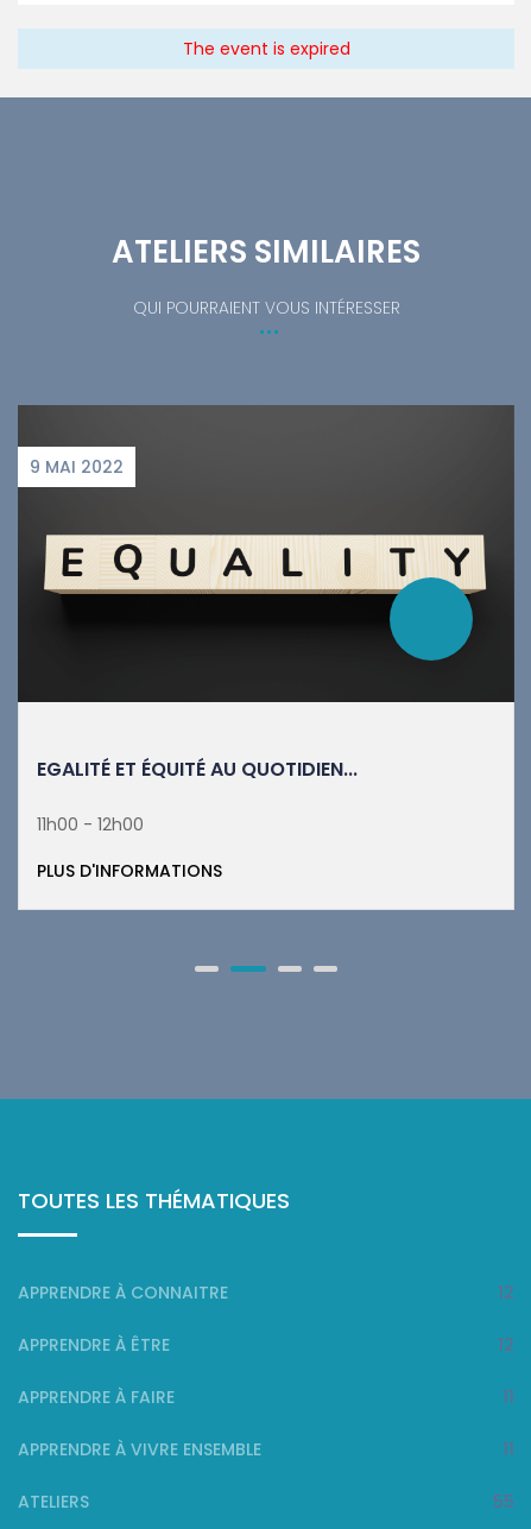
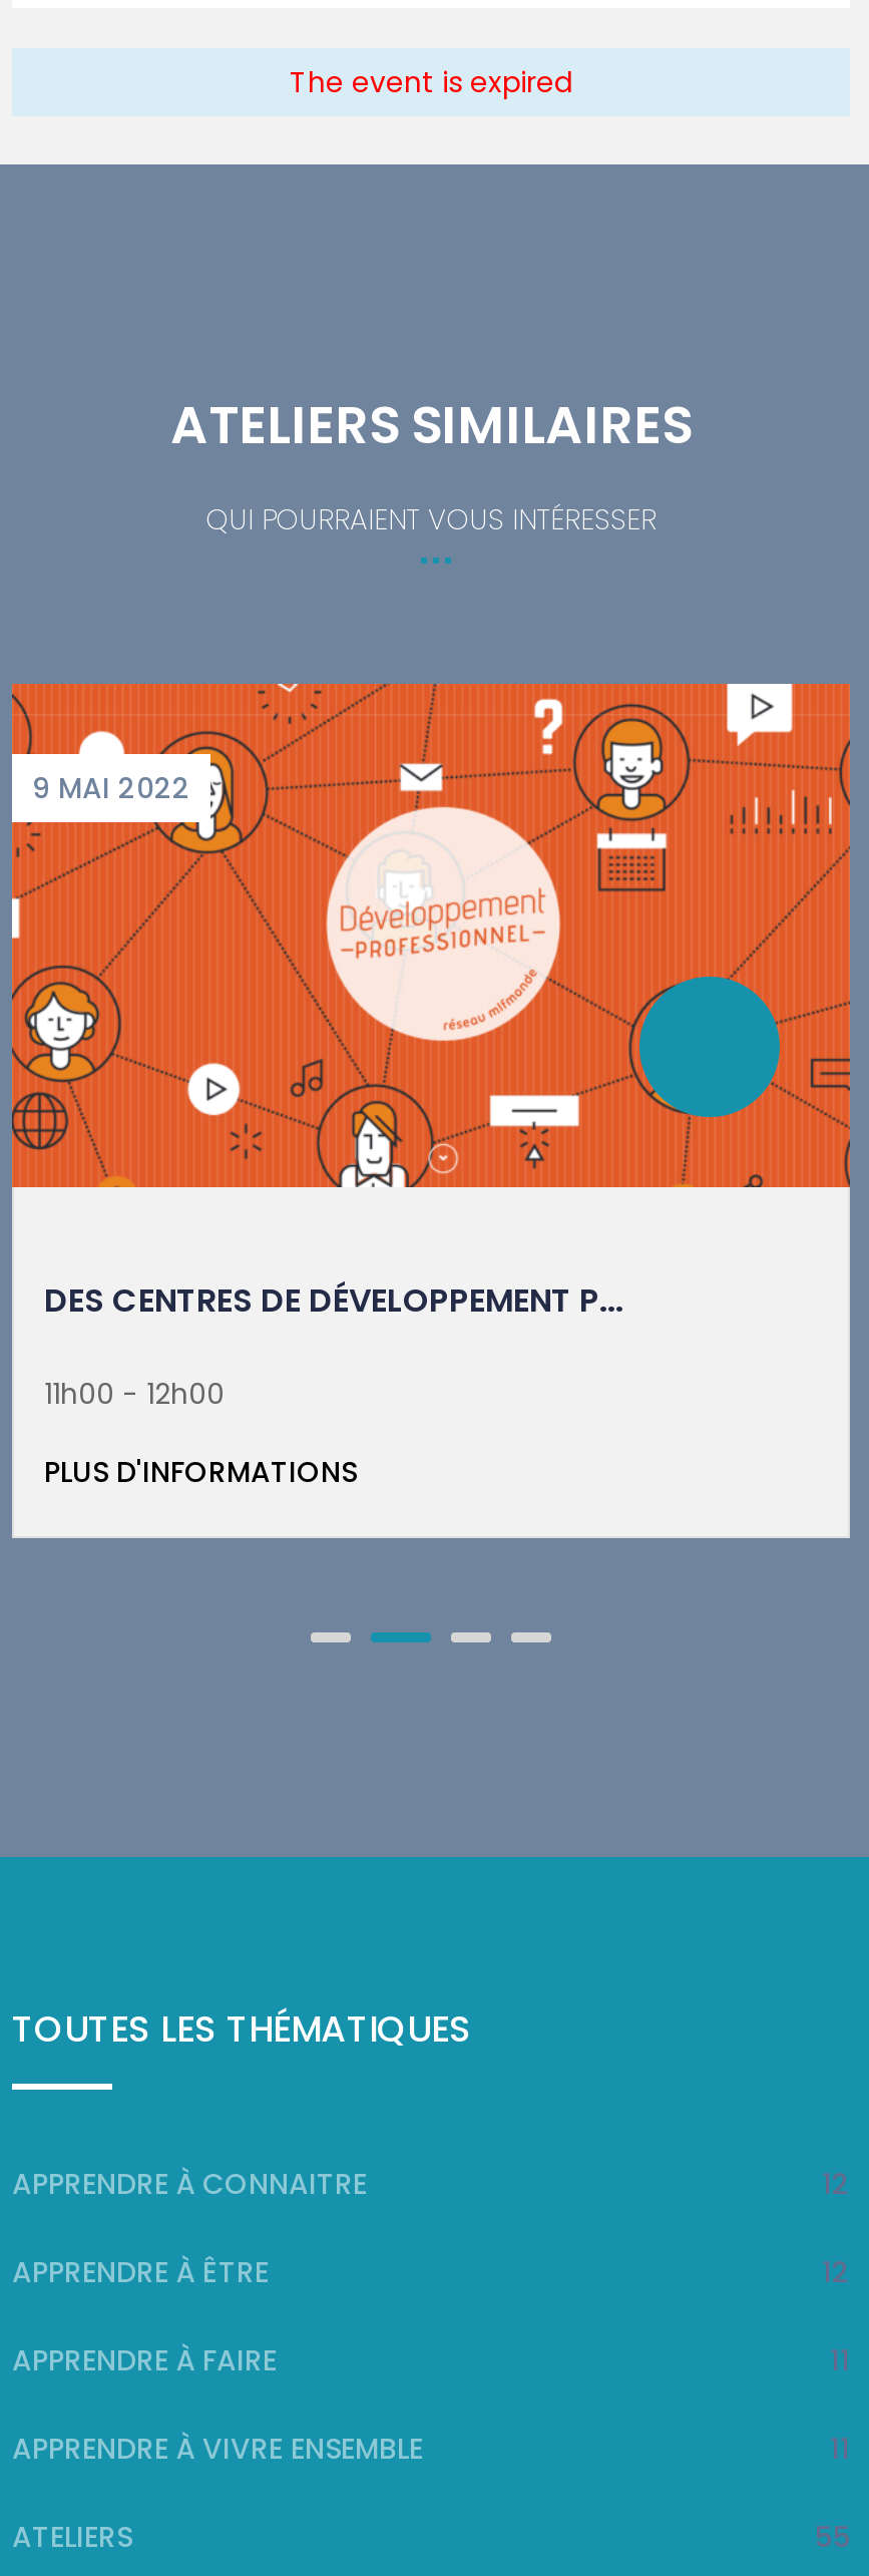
- [image]
+ [image]

- EGALITÉ ET ÉQUITÉ AU QUOTIDIEN...
+ DES CENTRES DE DÉVELOPPEMENT P...
